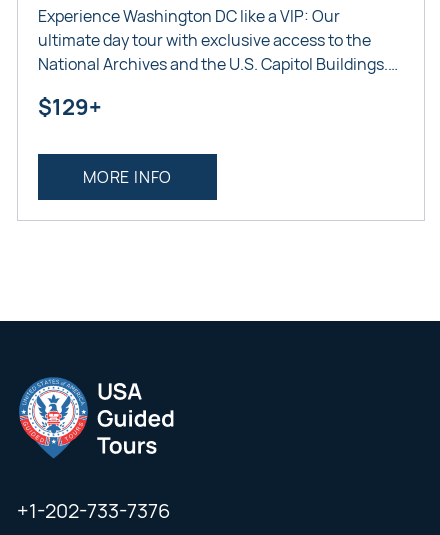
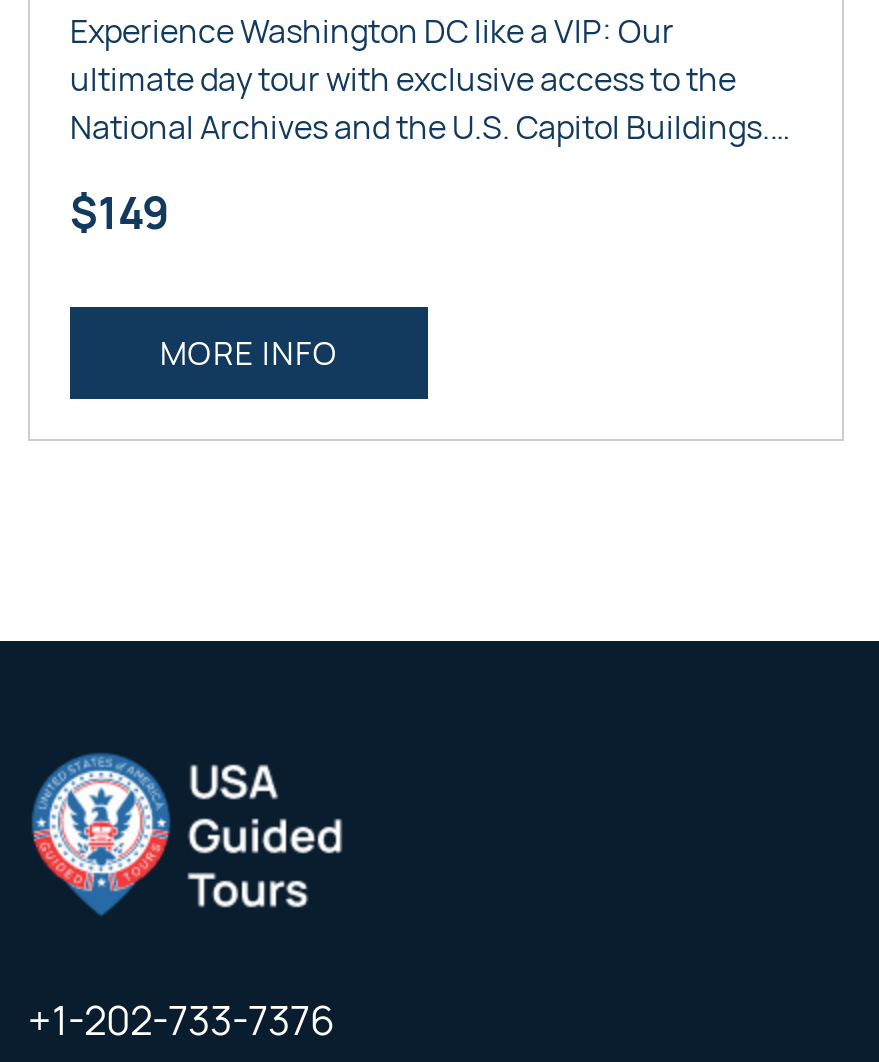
- $129+
+ $149
